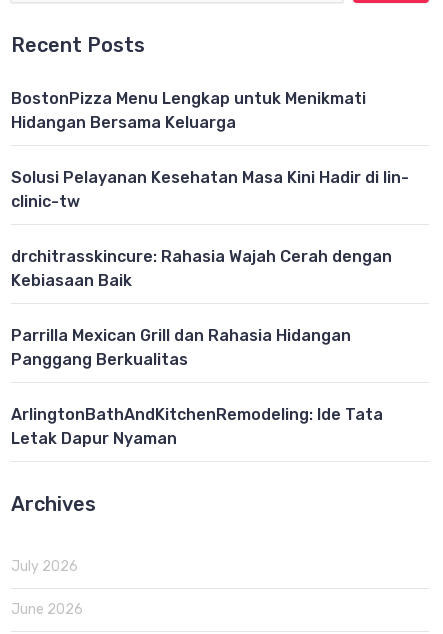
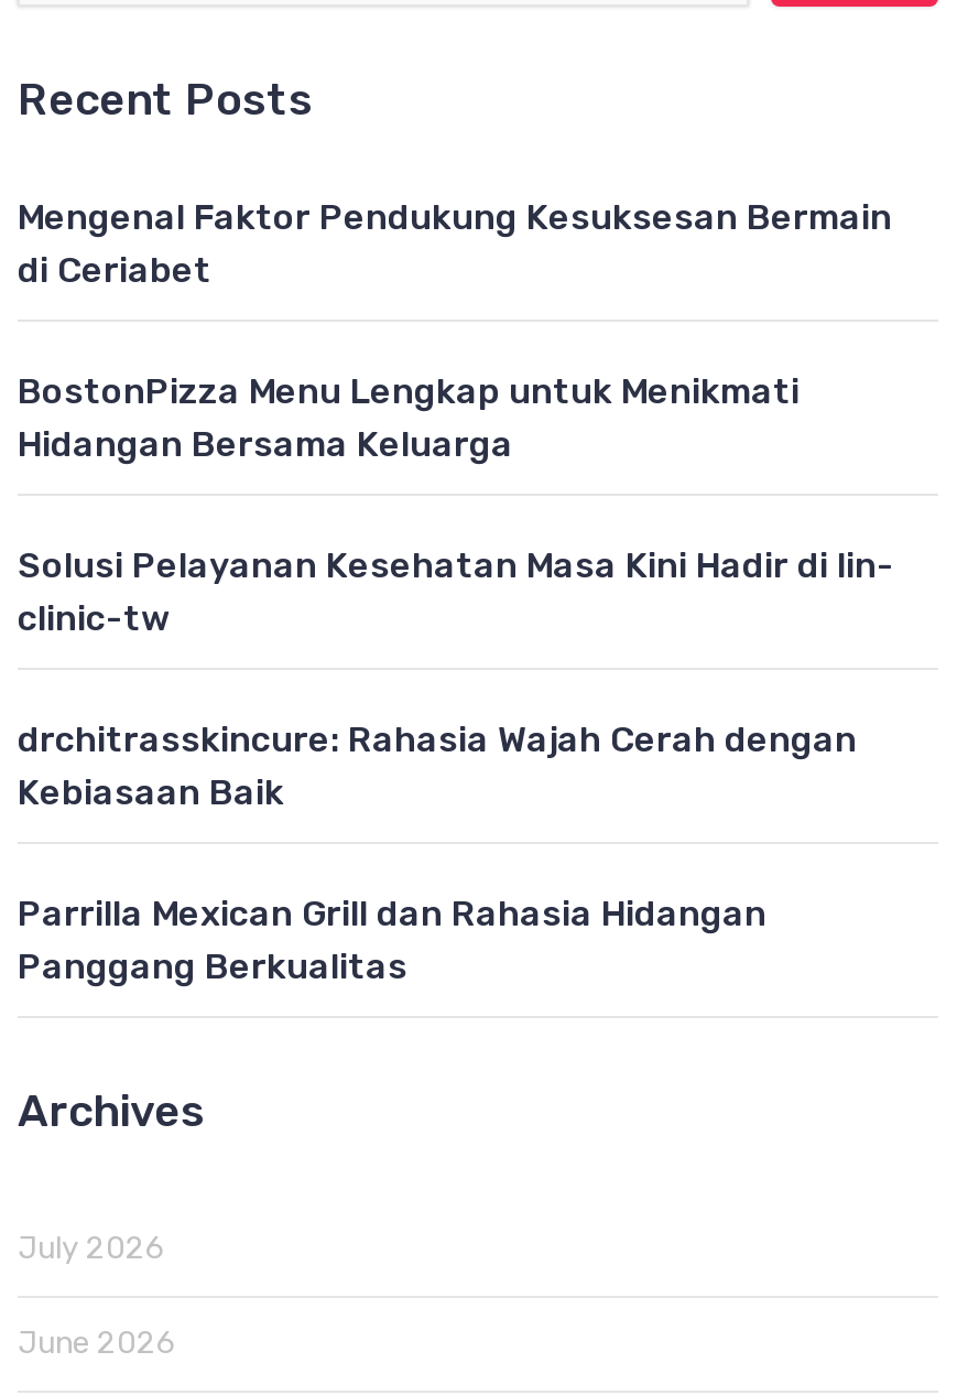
+ Mengenal Faktor Pendukung Kesuksesan Bermain
+ di Ceriabet

moved down: BostonPizza Menu Lengkap untuk Menikmati | Hidangan Bersama Keluarga | Solusi Pelayanan Kesehatan Masa Kini Hadir di lin- | clinic-tw | drchitrasskincure: Rahasia Wajah Cerah dengan | Kebiasaan Baik | Parrilla Mexican Grill dan Rahasia Hidangan | Panggang Berkualitas

- ArlingtonBathAndKitchenRemodeling: Ide Tata
- Letak Dapur Nyaman
